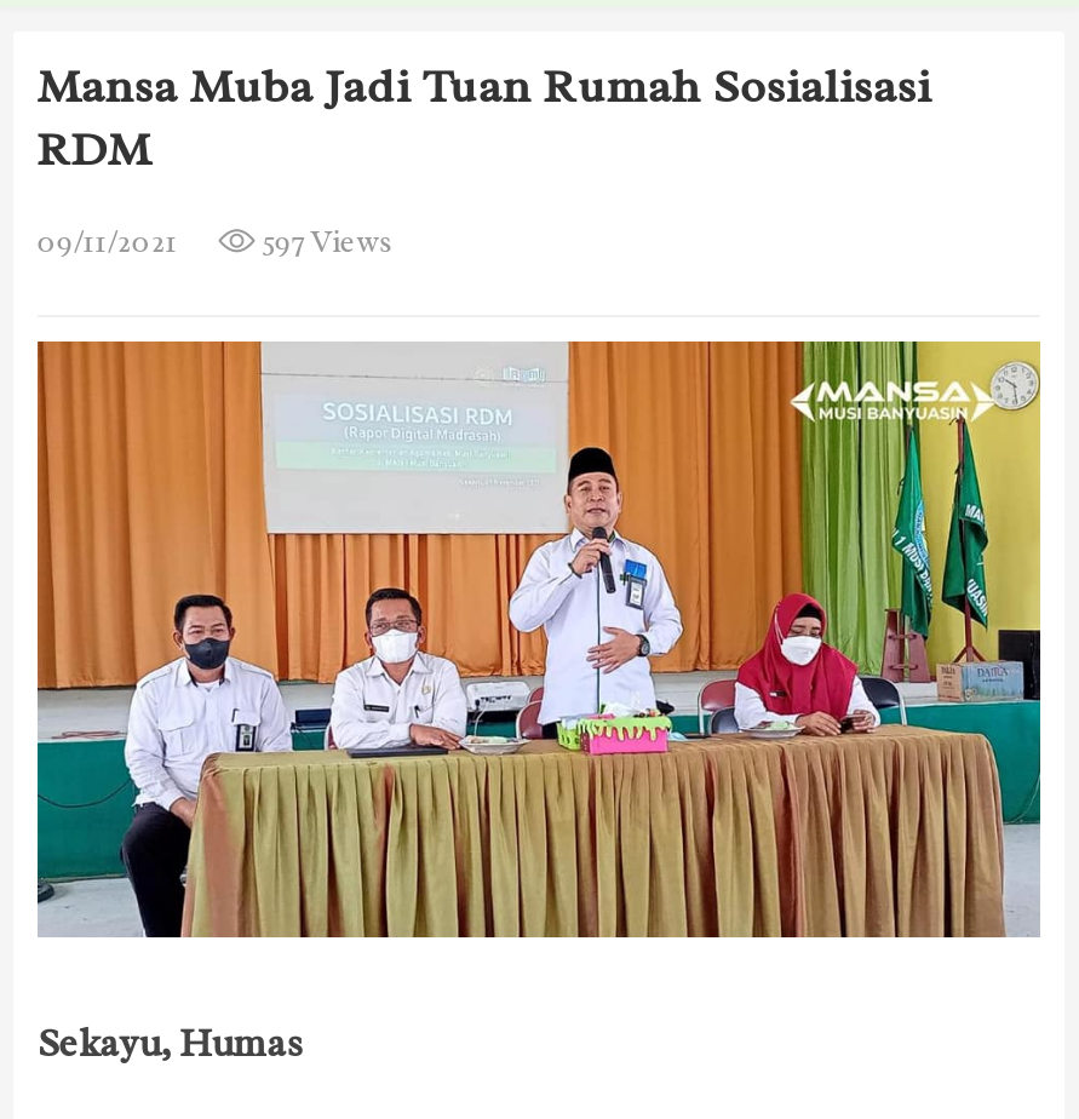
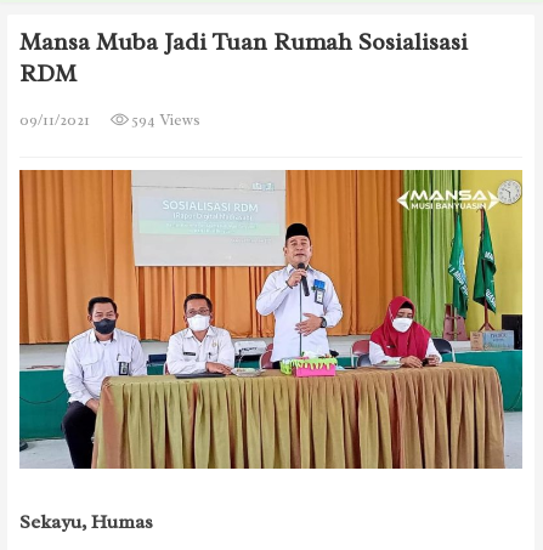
- 09/11/2021 597 Views
+ 09/11/2021 594 Views
